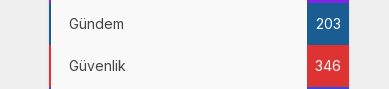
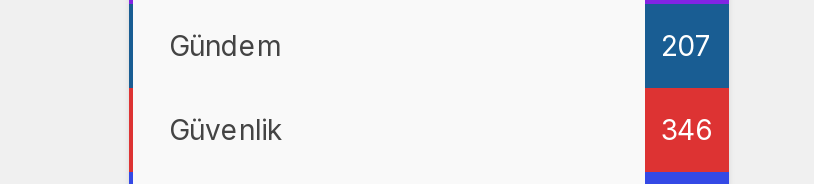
- 203
+ 207
